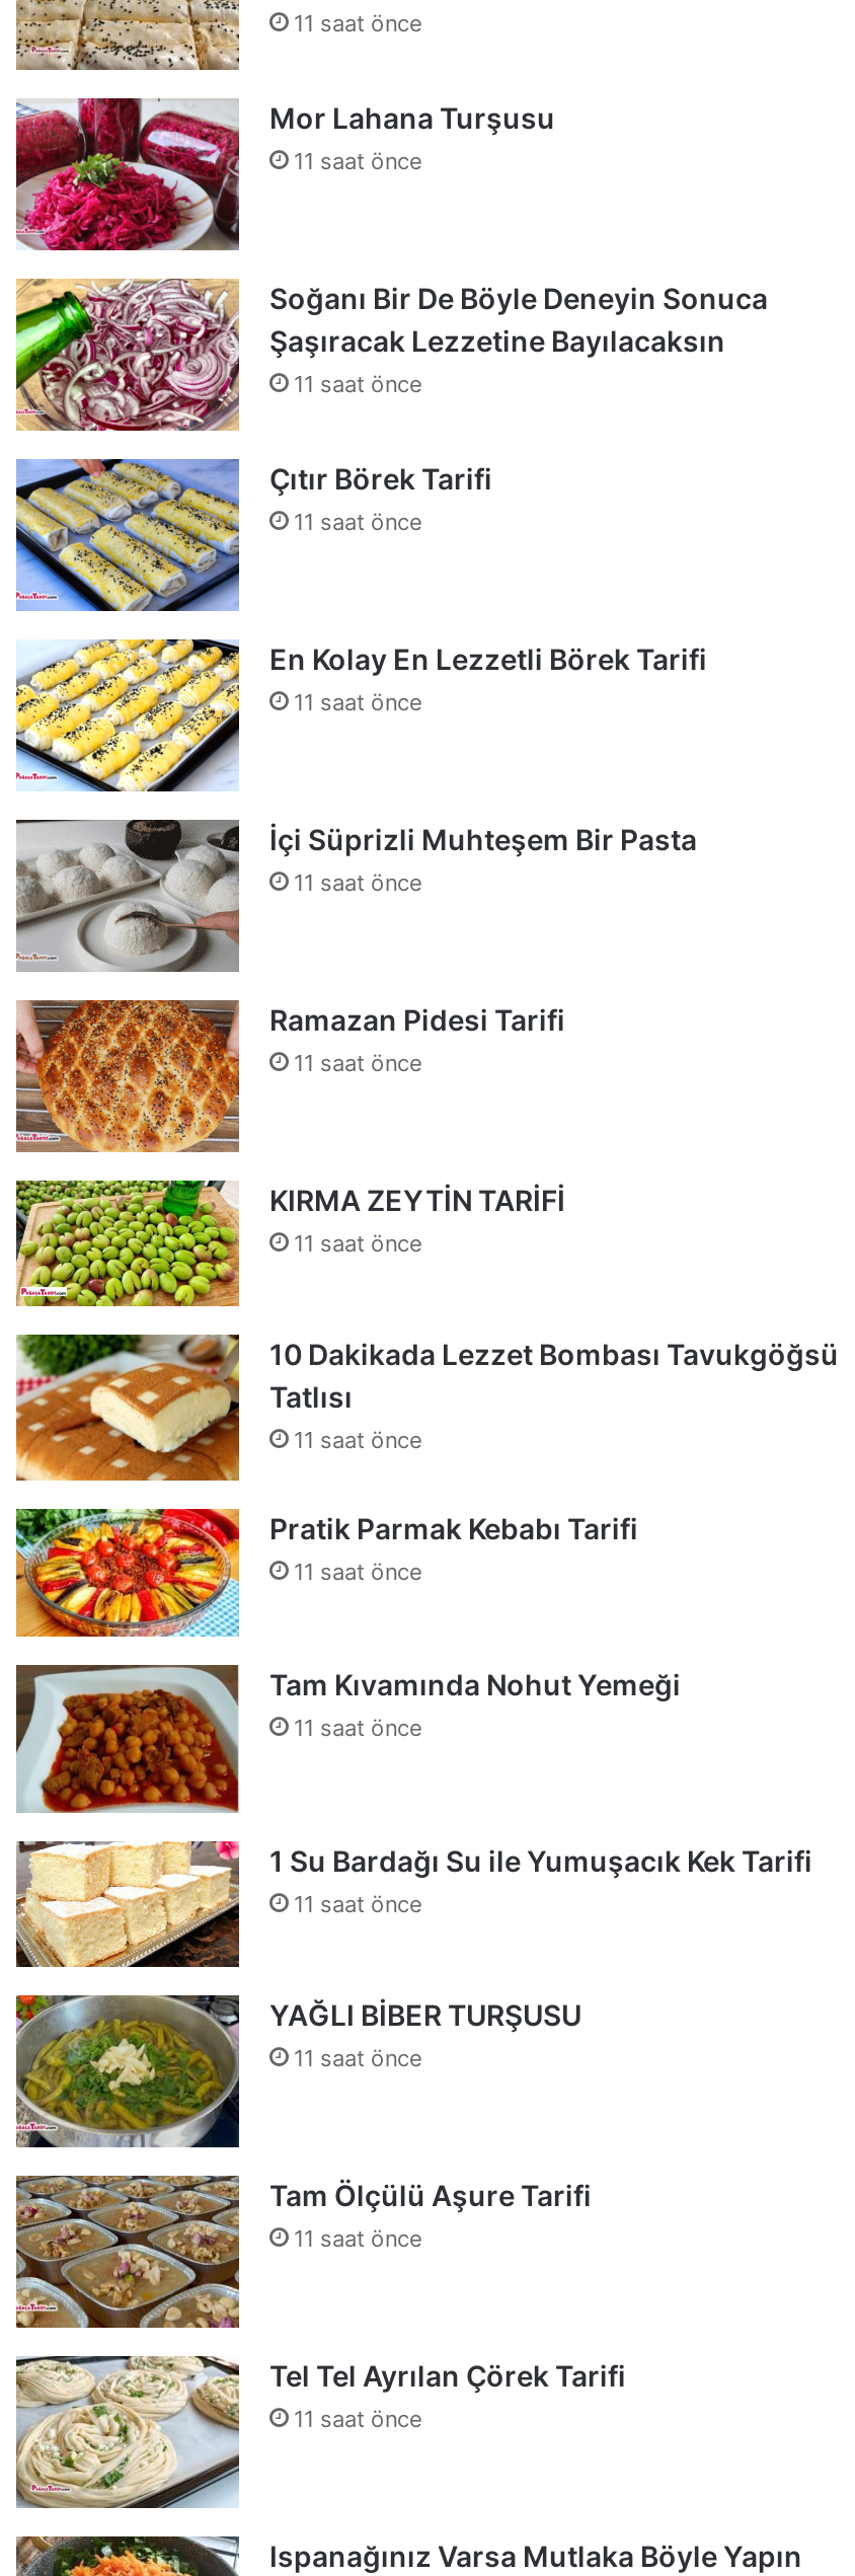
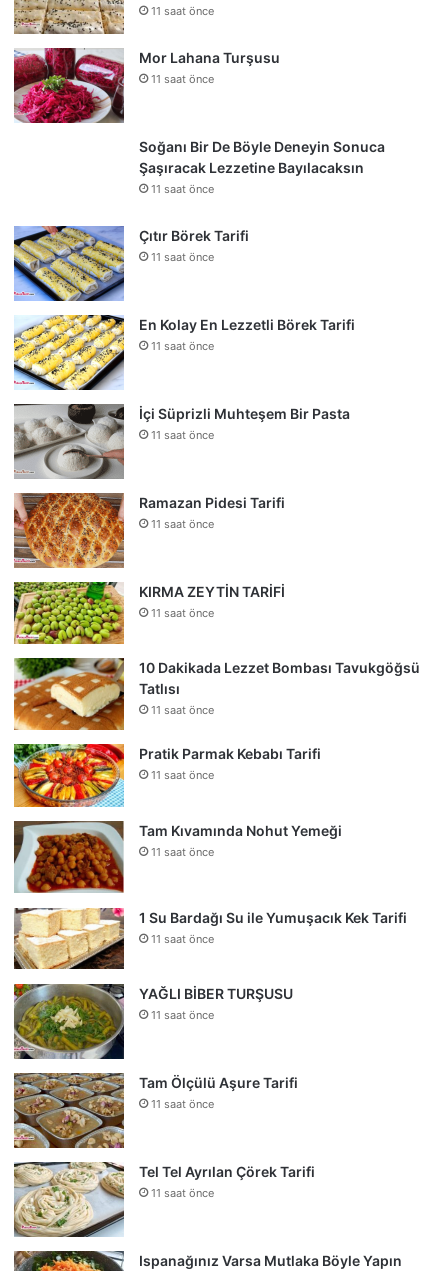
- [image]
